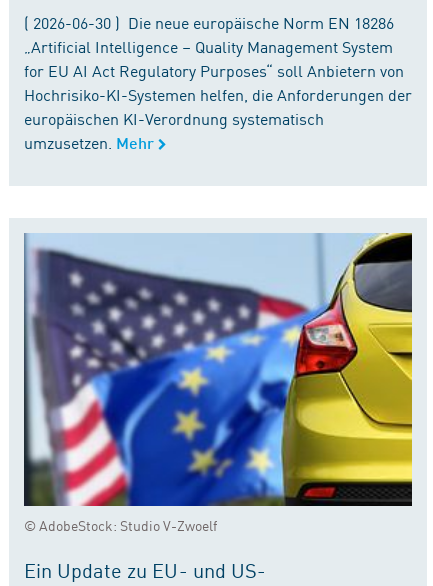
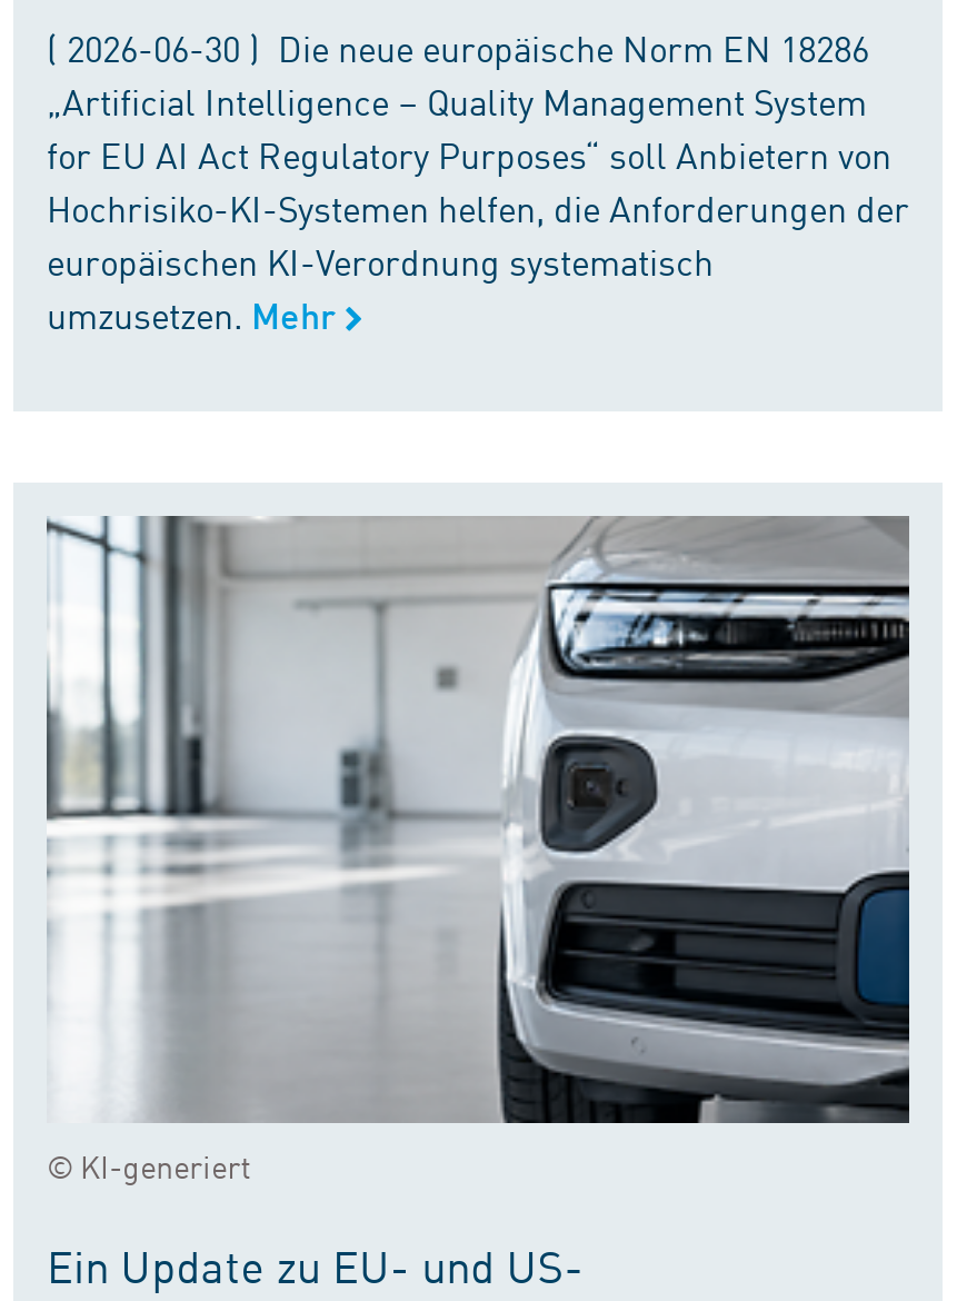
- [image]
- © AdobeStock: Studio V-Zwoelf
+ [image]
+ © KI-generiert
